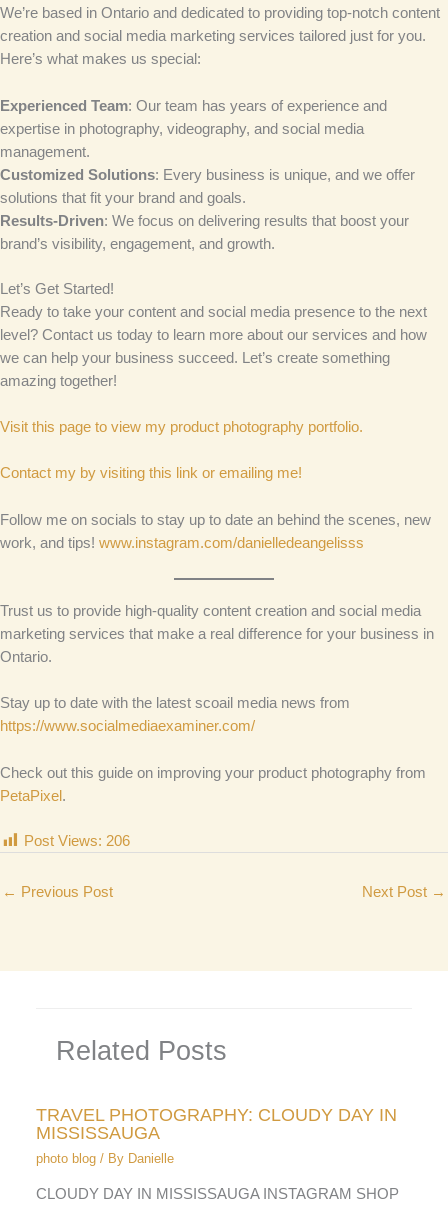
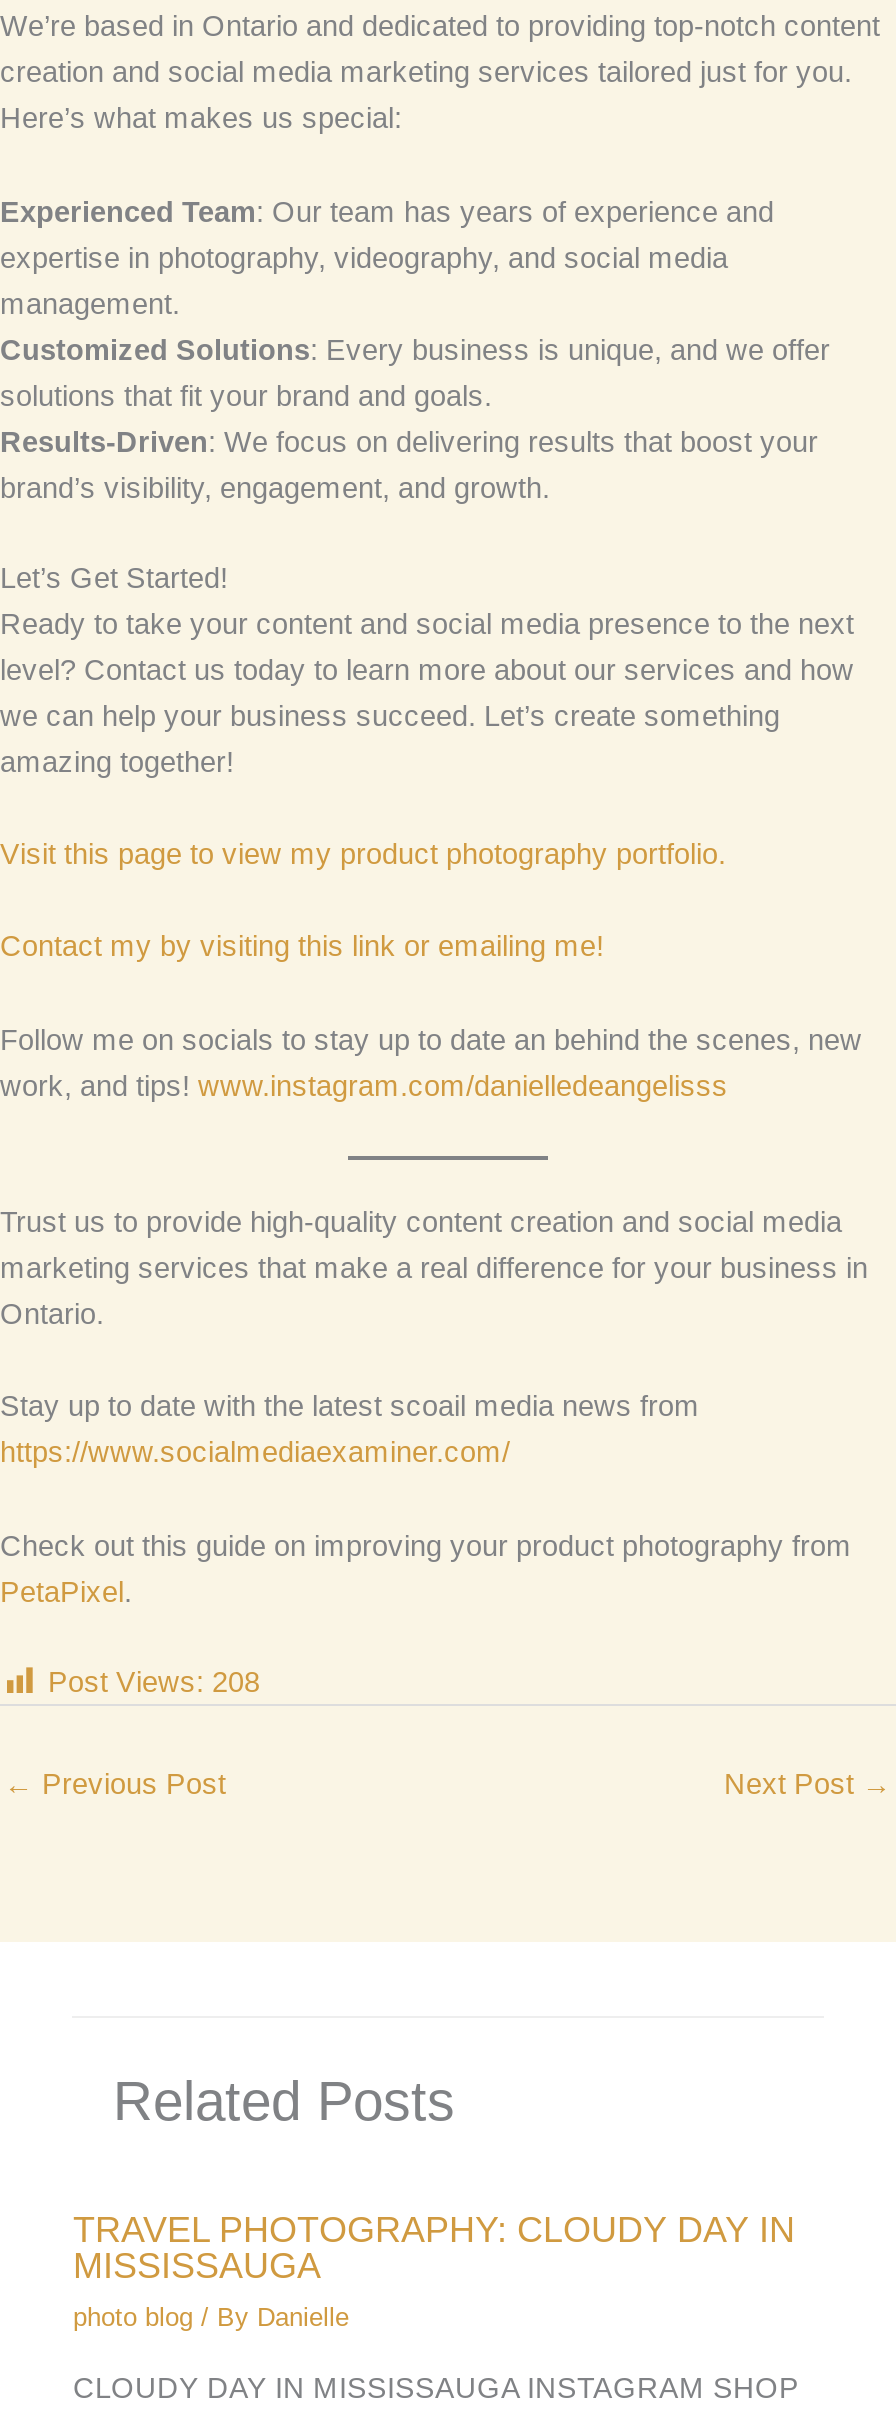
- Post Views: 206
+ Post Views: 208
